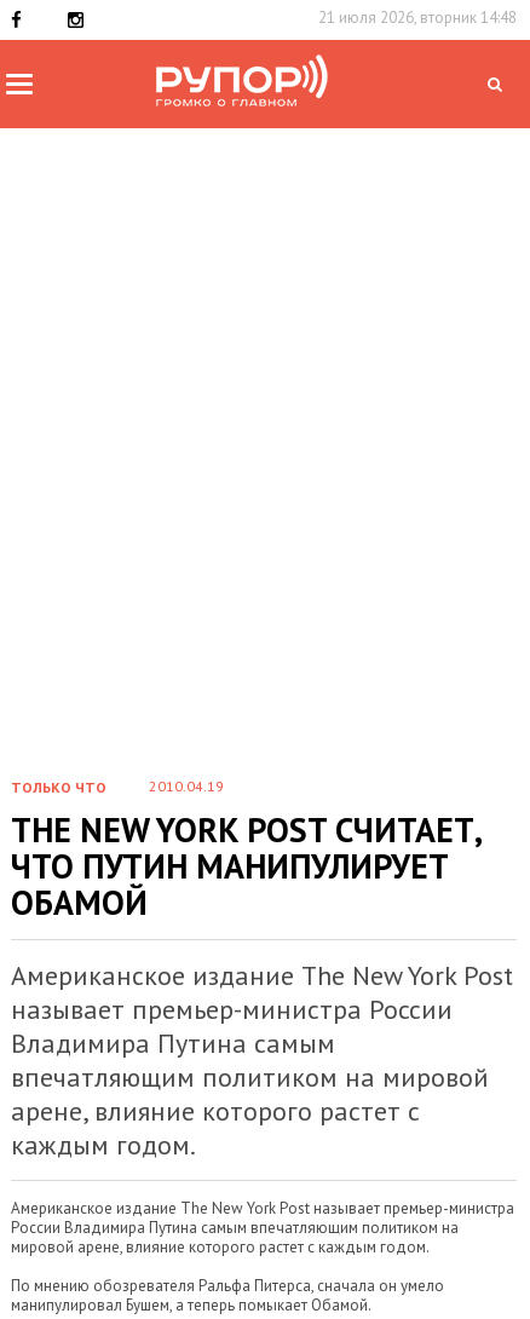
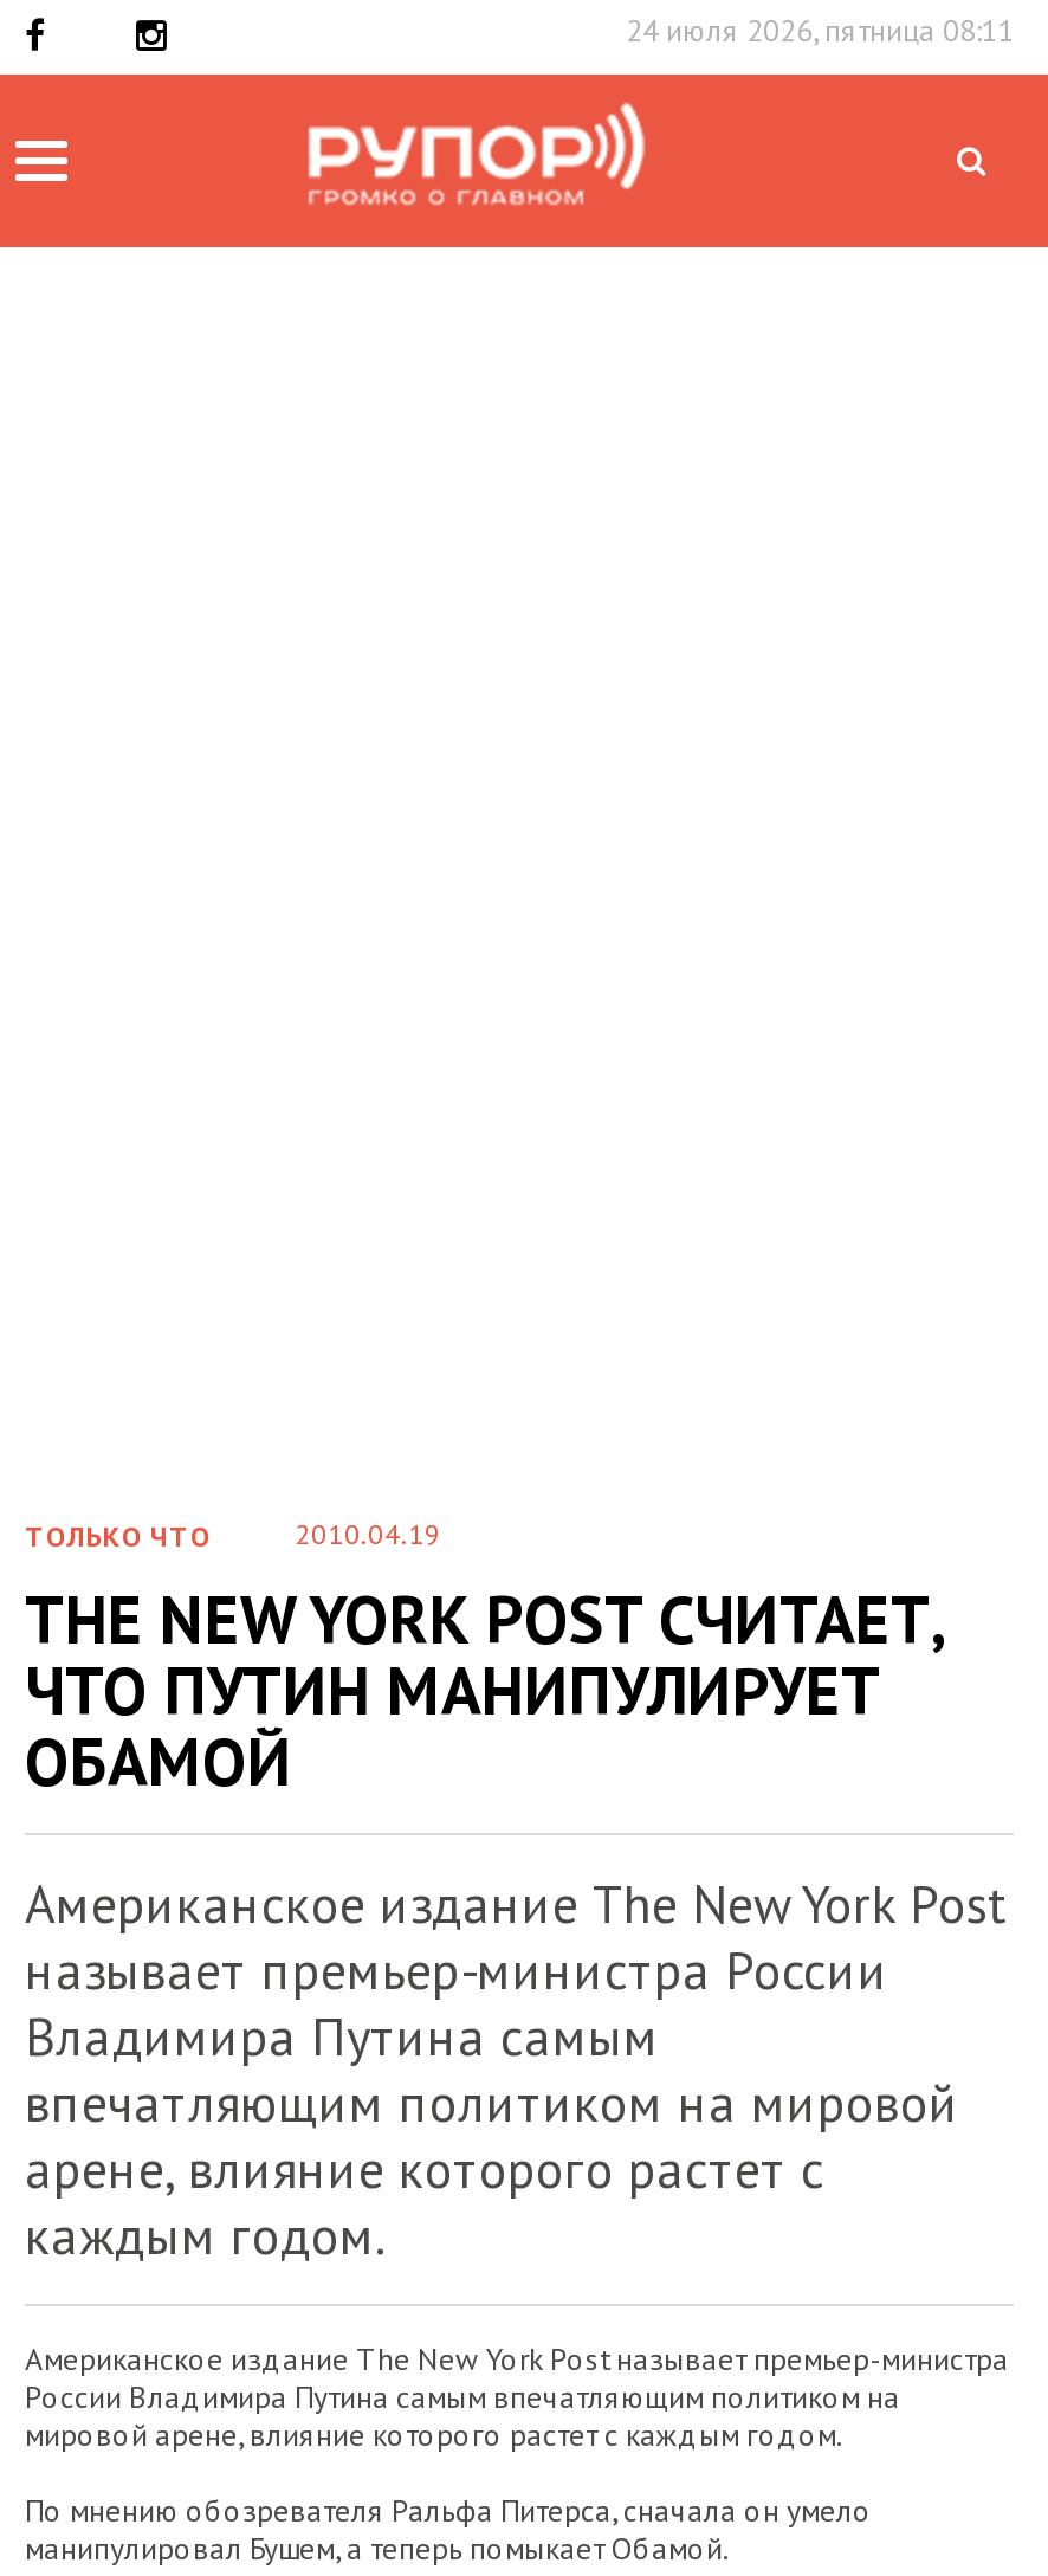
- 21 июля 2026, вторник 14:48
+ 24 июля 2026, пятница 08:11
